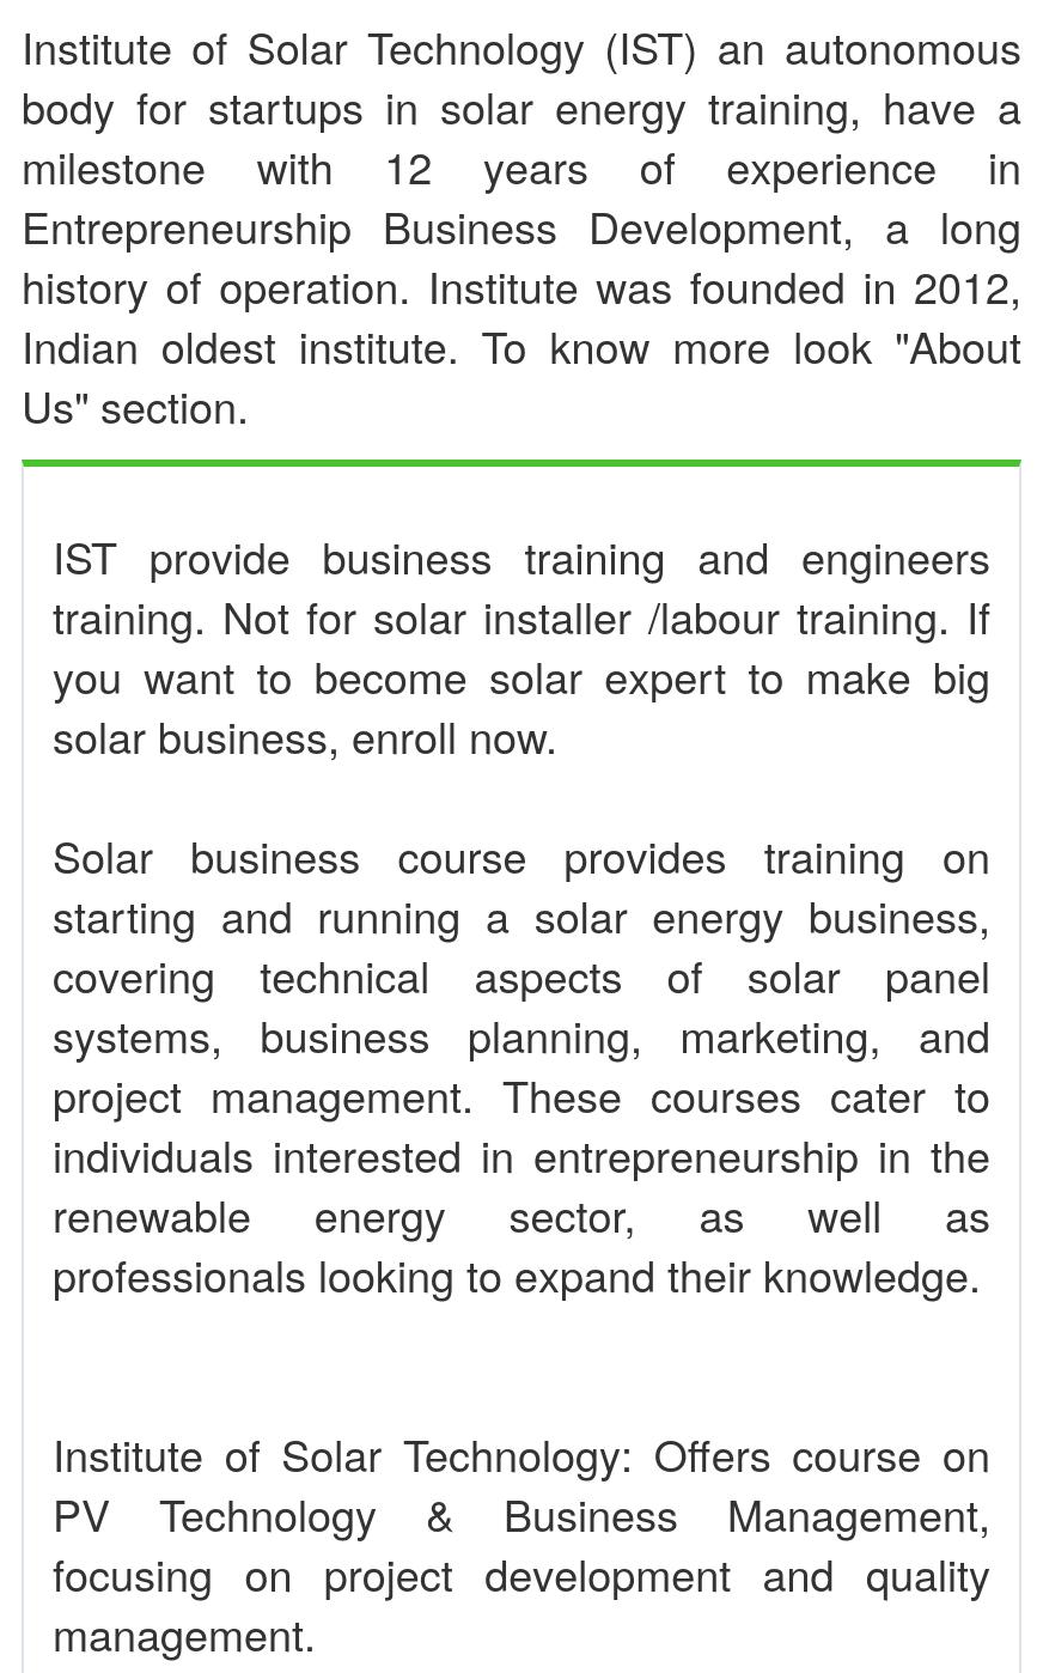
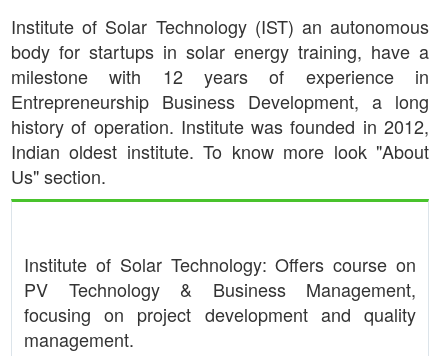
- IST provide business training and engineers
- training. Not for solar installer /labour training. If
- you want to become solar expert to make big
- solar business, enroll now.
- Solar business course provides training on
- starting and running a solar energy business,
- covering technical aspects of solar panel
- systems, business planning, marketing, and
- project management. These courses cater to
- individuals interested in entrepreneurship in the
- renewable energy sector, as well as
- professionals looking to expand their knowledge.
